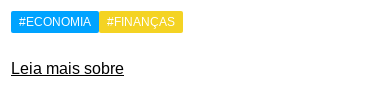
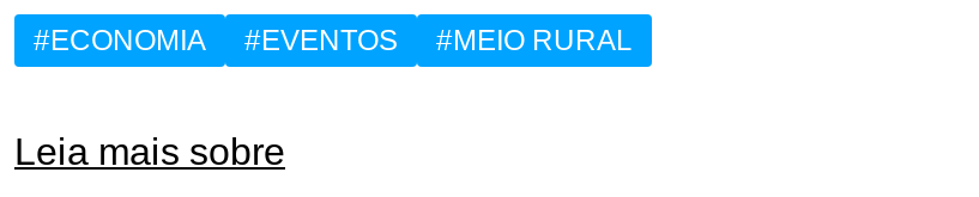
- #FINANÇAS
+ #EVENTOS
+ #MEIO RURAL
